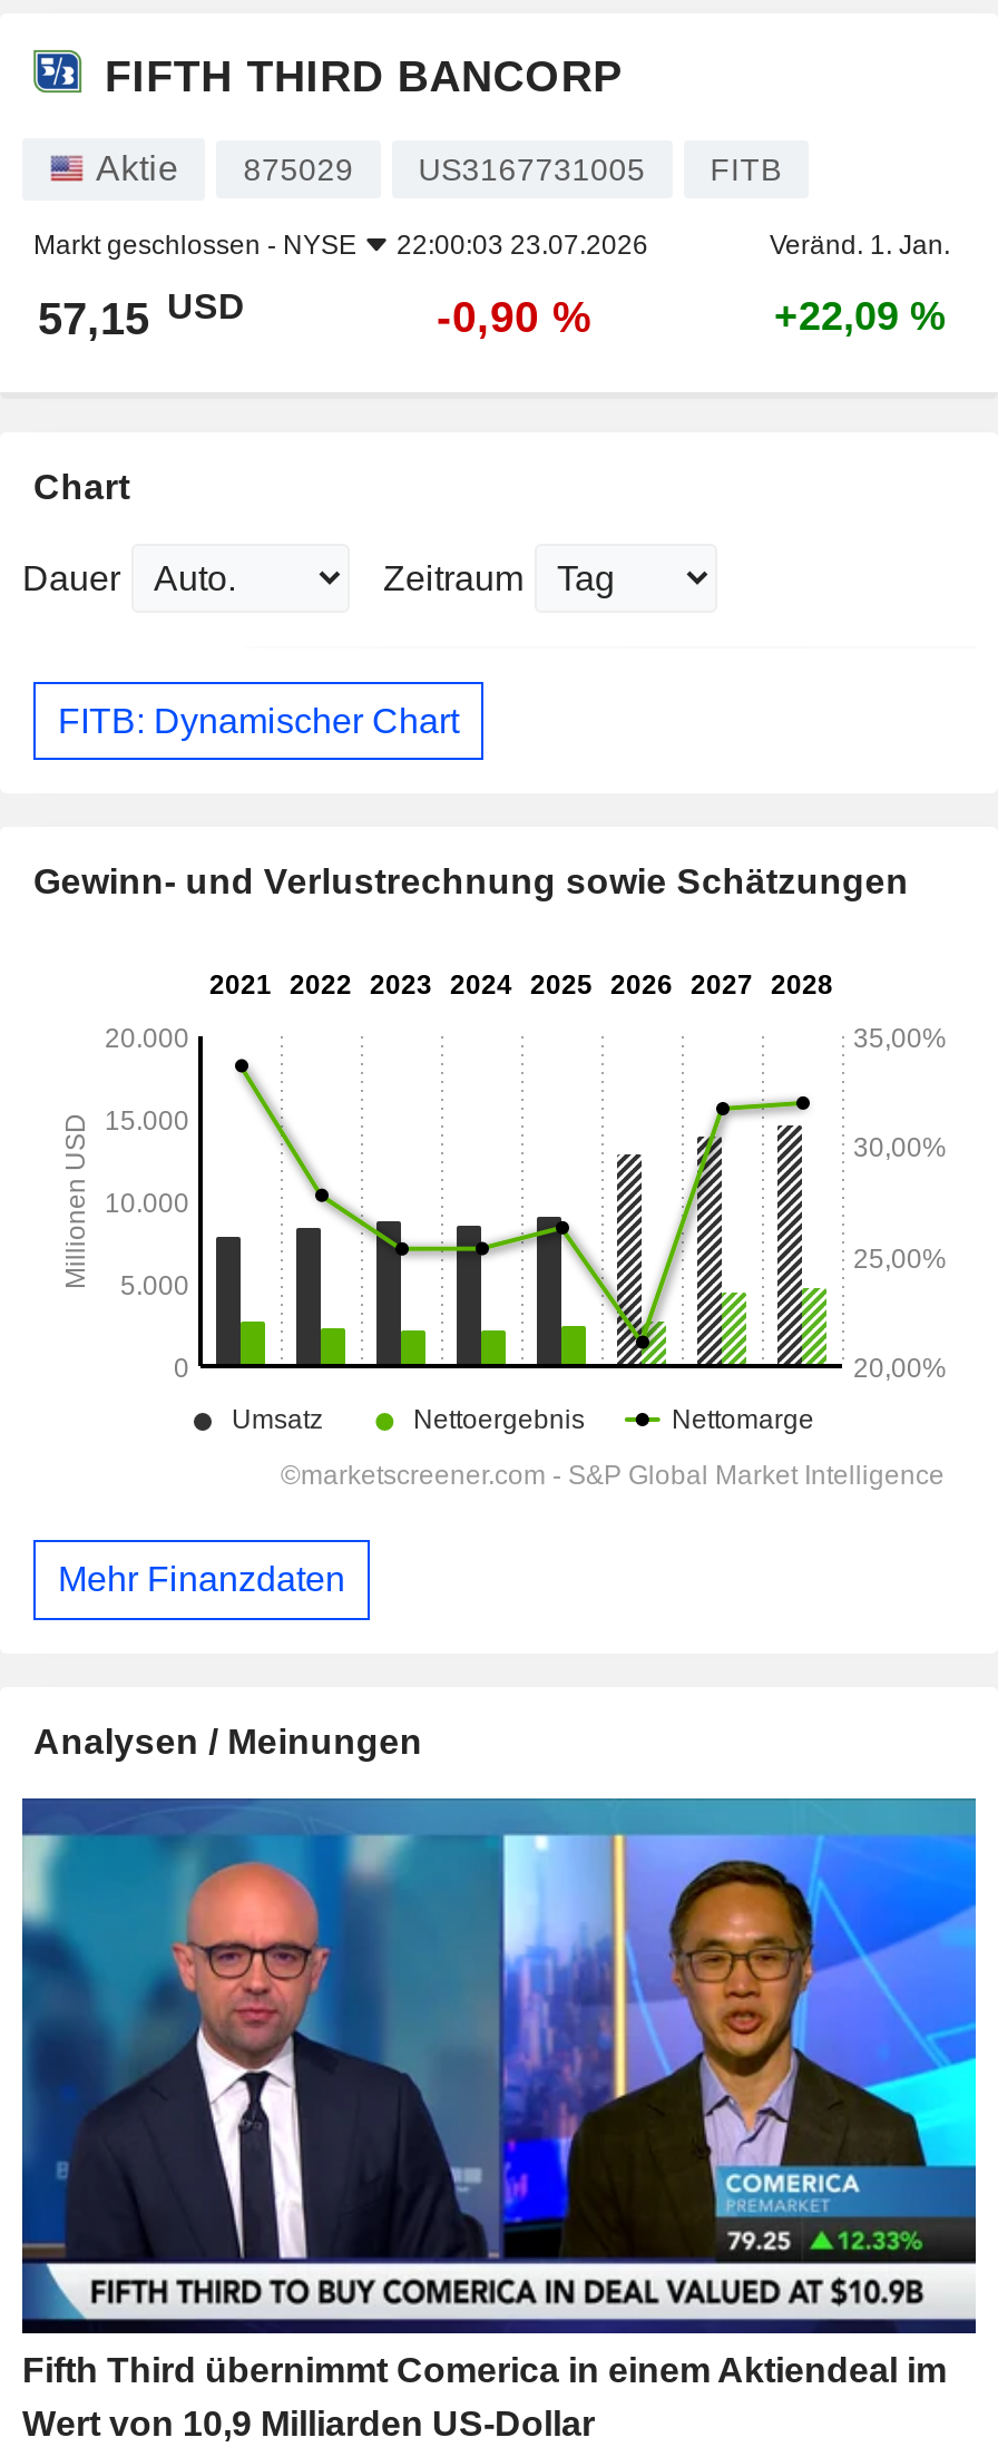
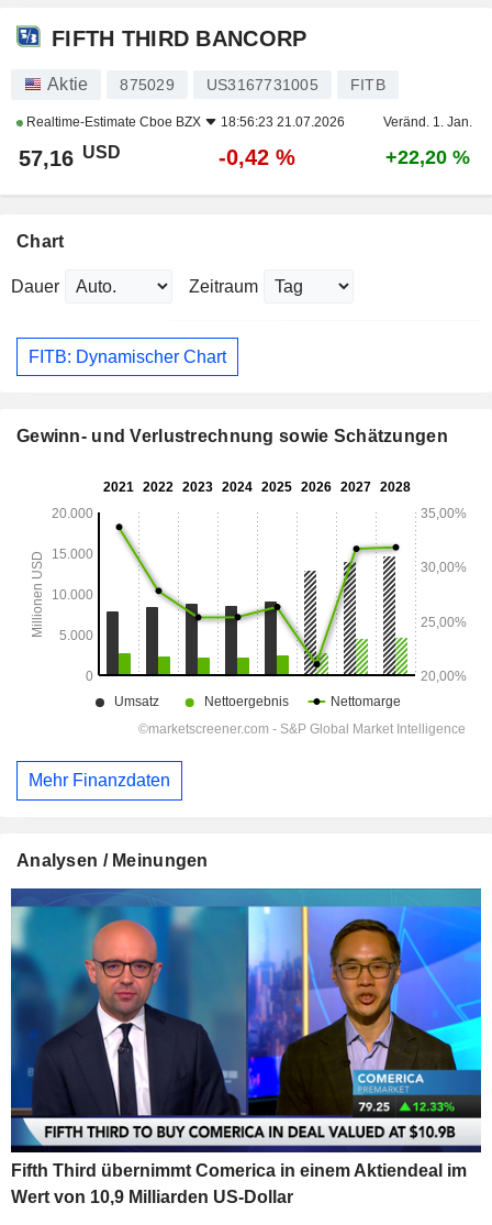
- Markt geschlossen - NYSE
- 22:00:03 23.07.2026
+ Realtime-Estimate Cboe BZX
+ 18:56:23 21.07.2026

- 57,15 USD
+ 57,16 USD

- -0,90 %
+ -0,42 %

- +22,09 %
+ +22,20 %
